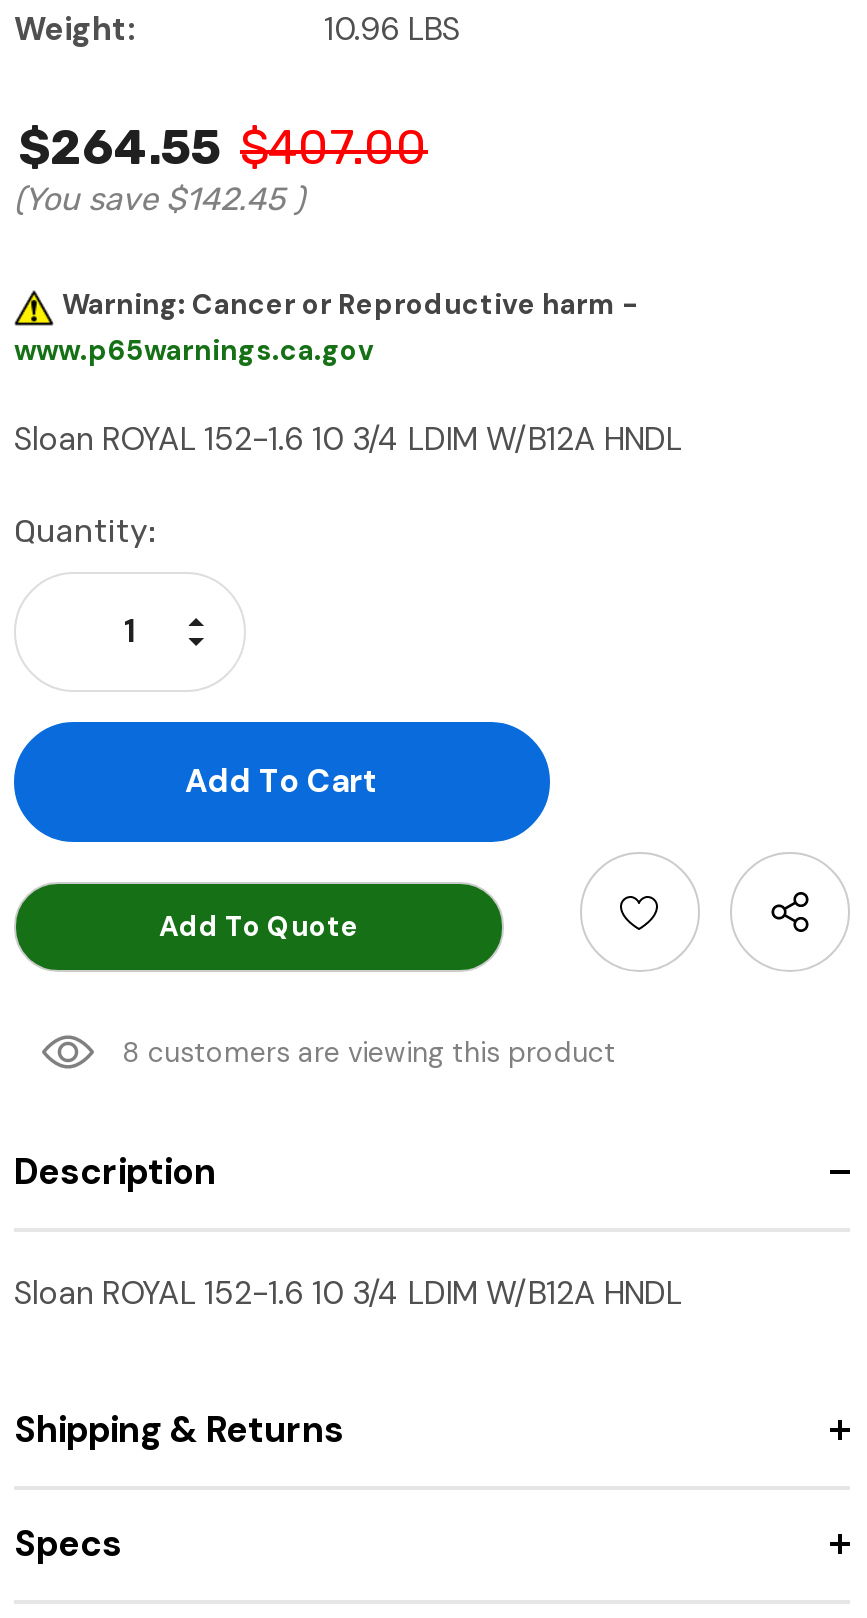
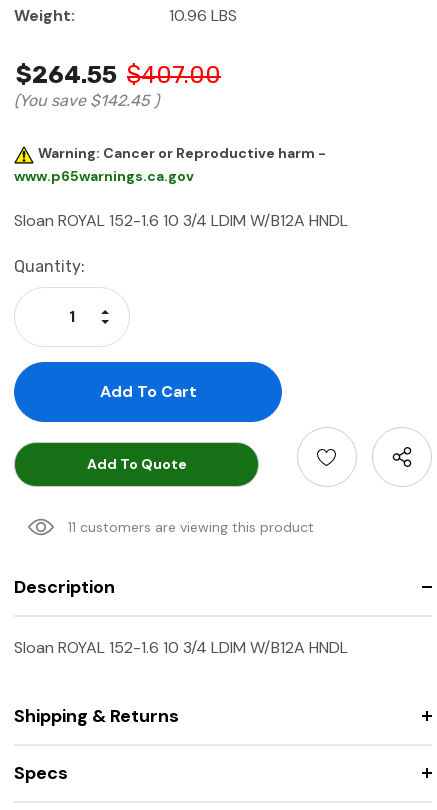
- 8 customers are viewing this product
+ 11 customers are viewing this product
